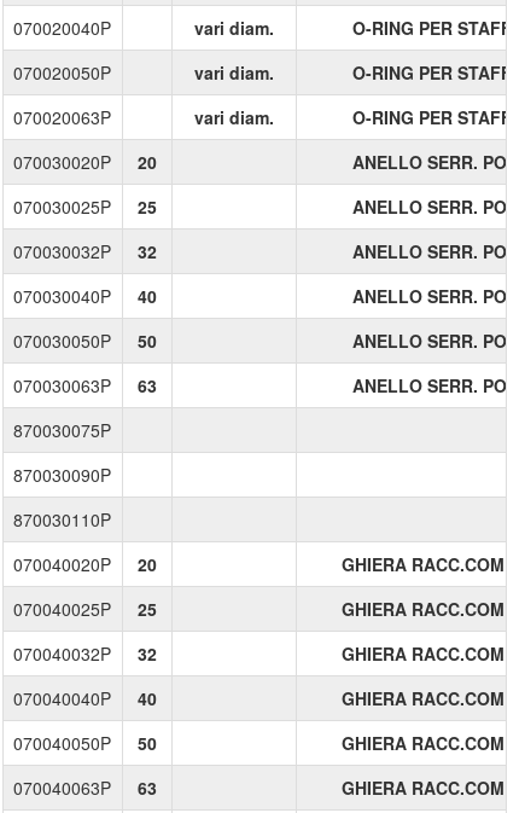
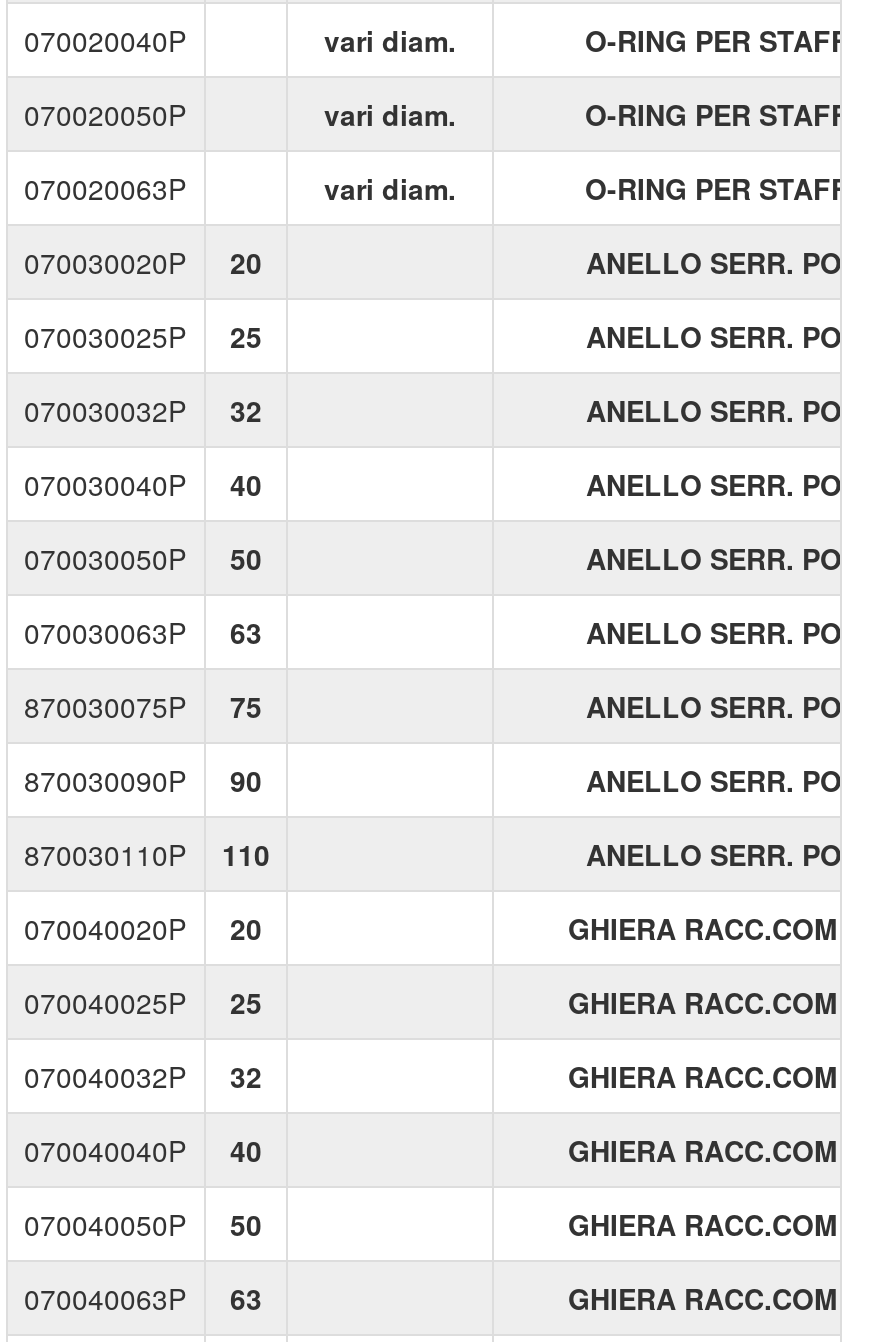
+ 75
+ ANELLO SERR. POM

+ 90
+ ANELLO SERR. POM

+ 110
+ ANELLO SERR. POM
